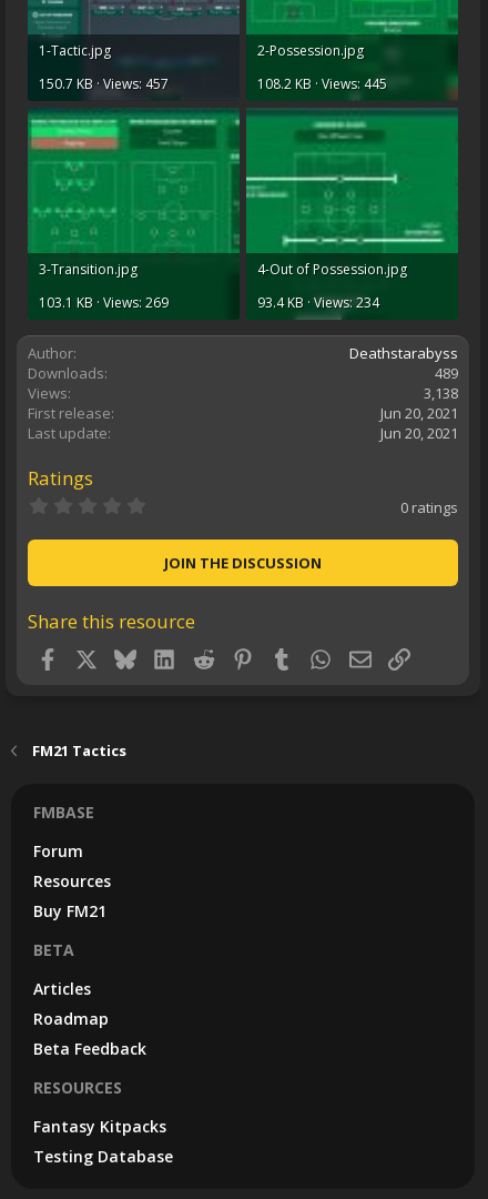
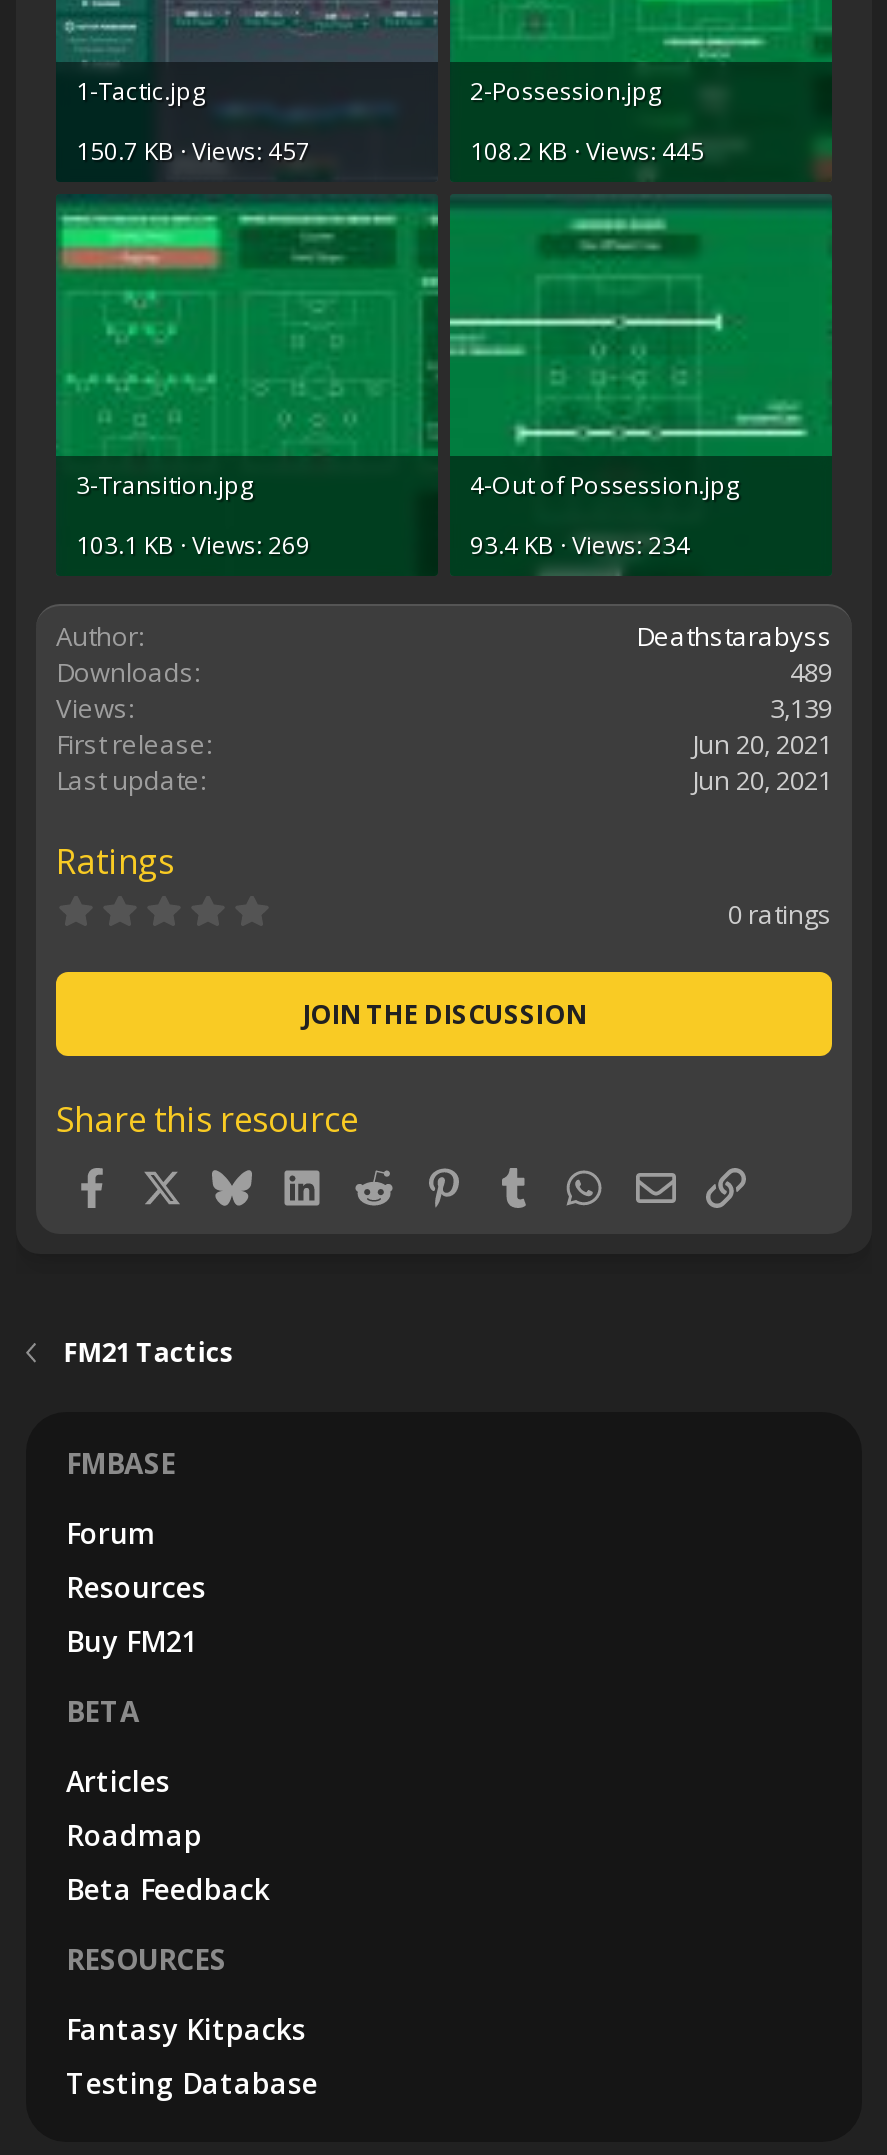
- 3,138
+ 3,139
